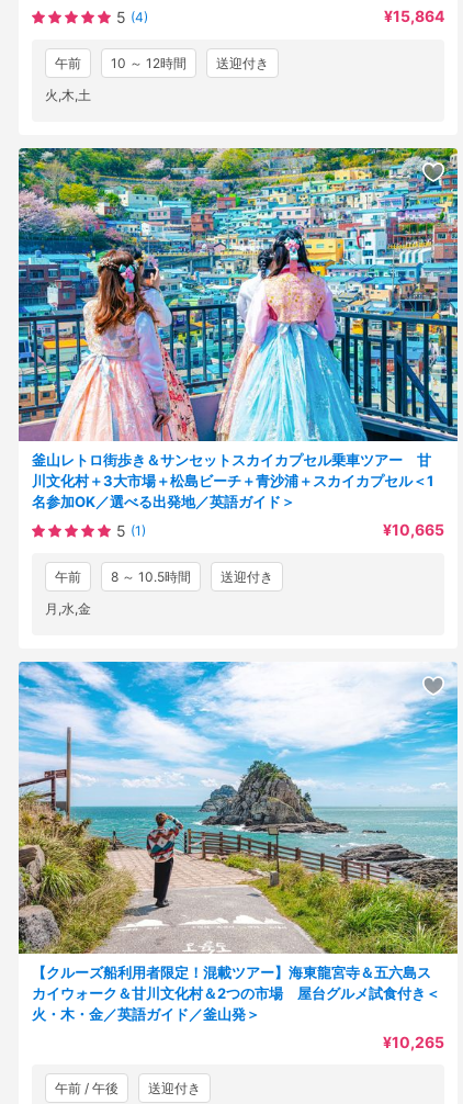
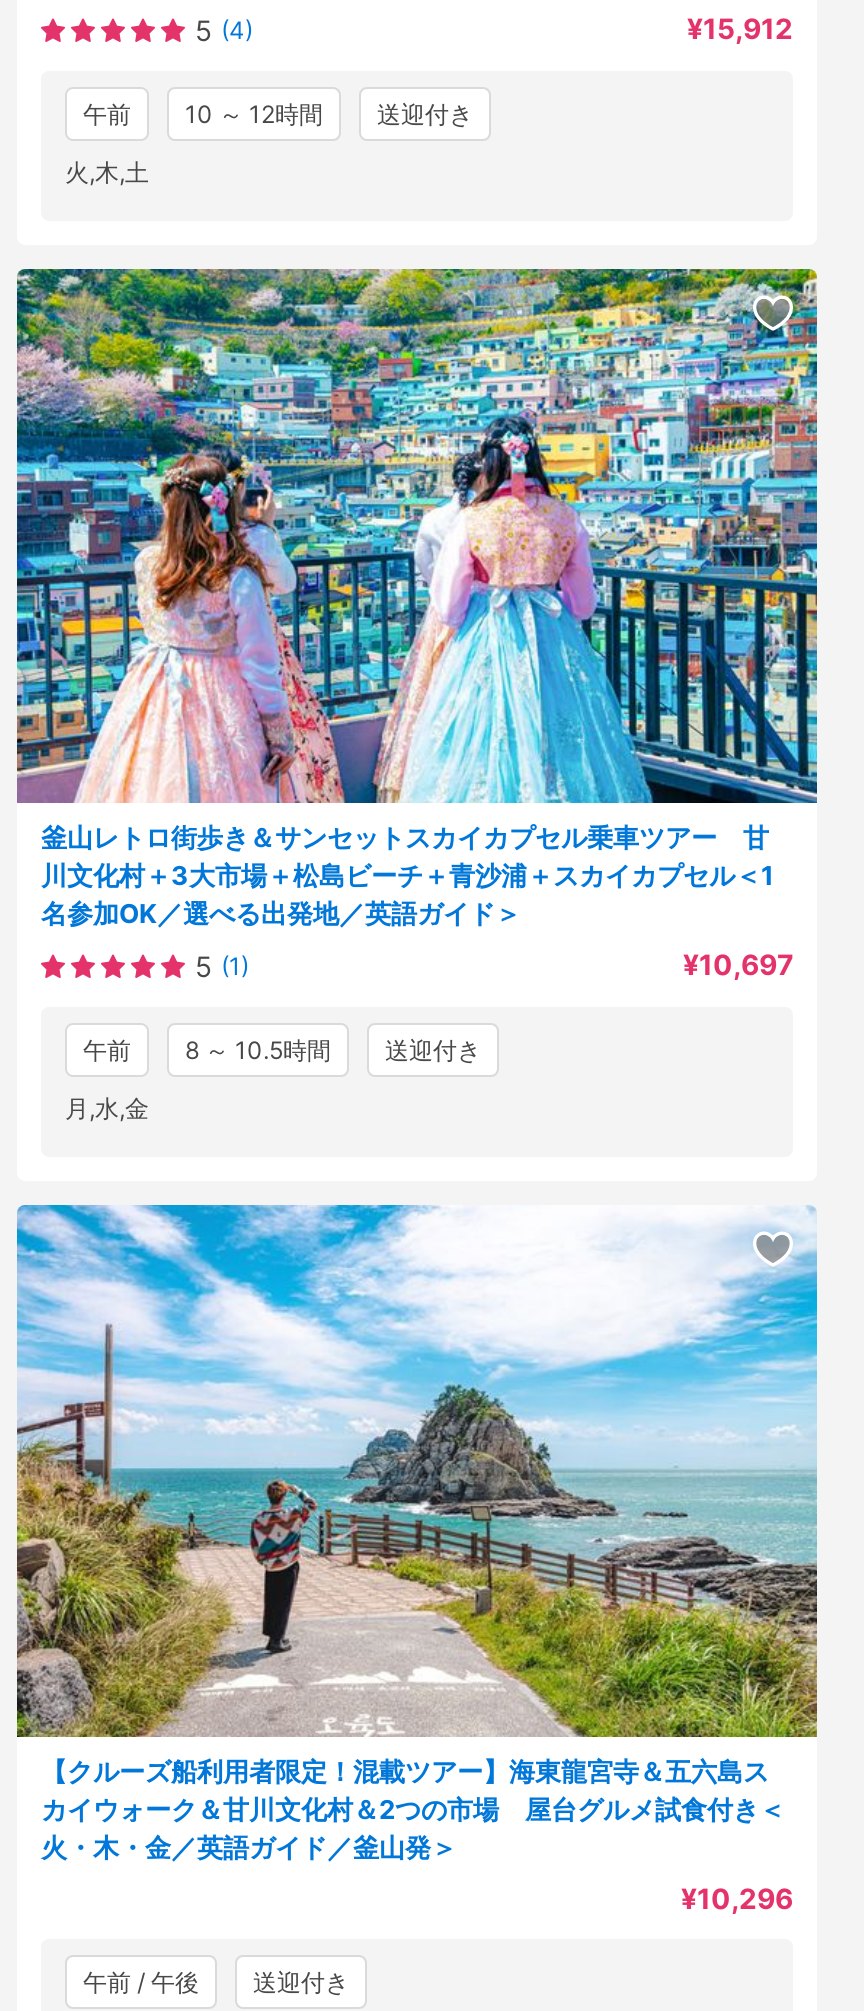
- ¥15,864
+ ¥15,912

- ¥10,665
+ ¥10,697

- ¥10,265
+ ¥10,296
